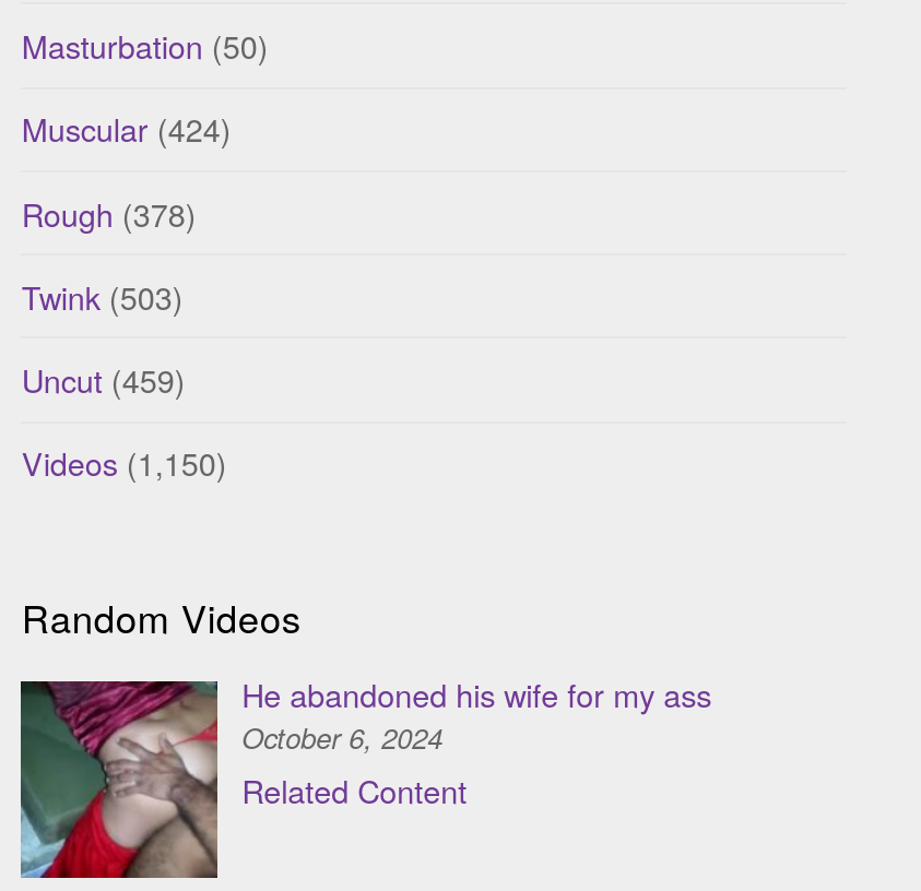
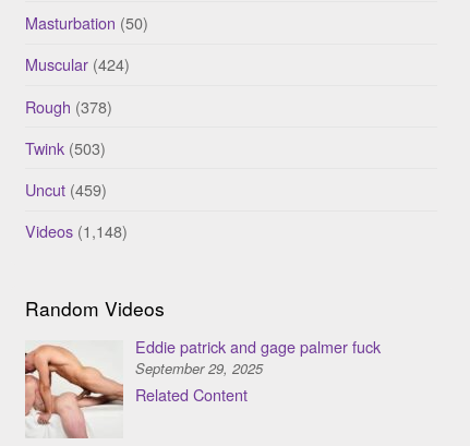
- Videos (1,150)
+ Videos (1,148)

- [image]
- He abandoned his wife for my ass
- October 6, 2024
+ [image]
+ Eddie patrick and gage palmer fuck
+ September 29, 2025
